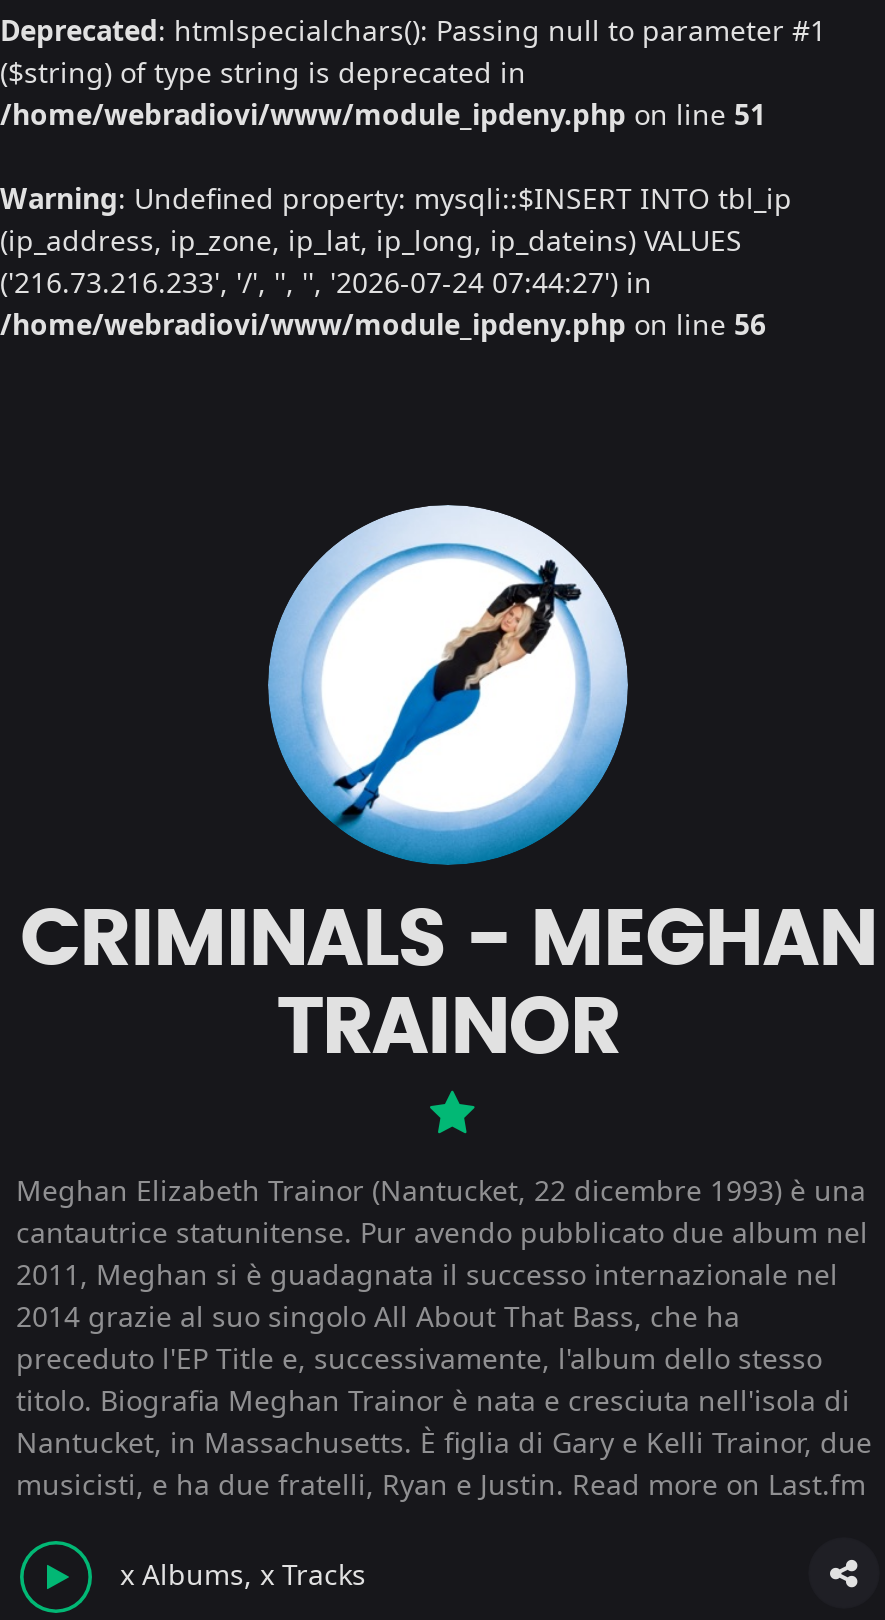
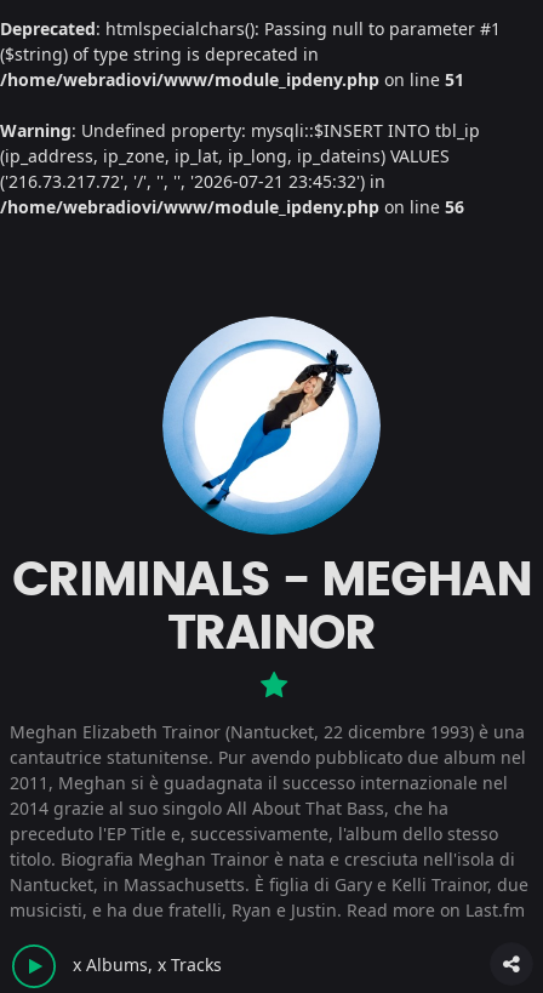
- ('216.73.216.233', '/', '', '', '2026-07-24 07:44:27') in
+ ('216.73.217.72', '/', '', '', '2026-07-21 23:45:32') in
